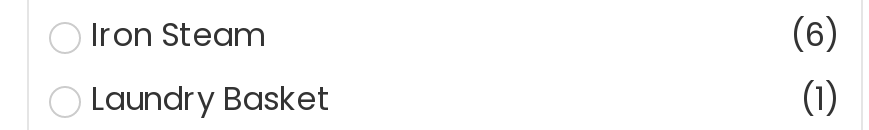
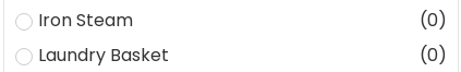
- (6)
+ (0)

- (1)
+ (0)
